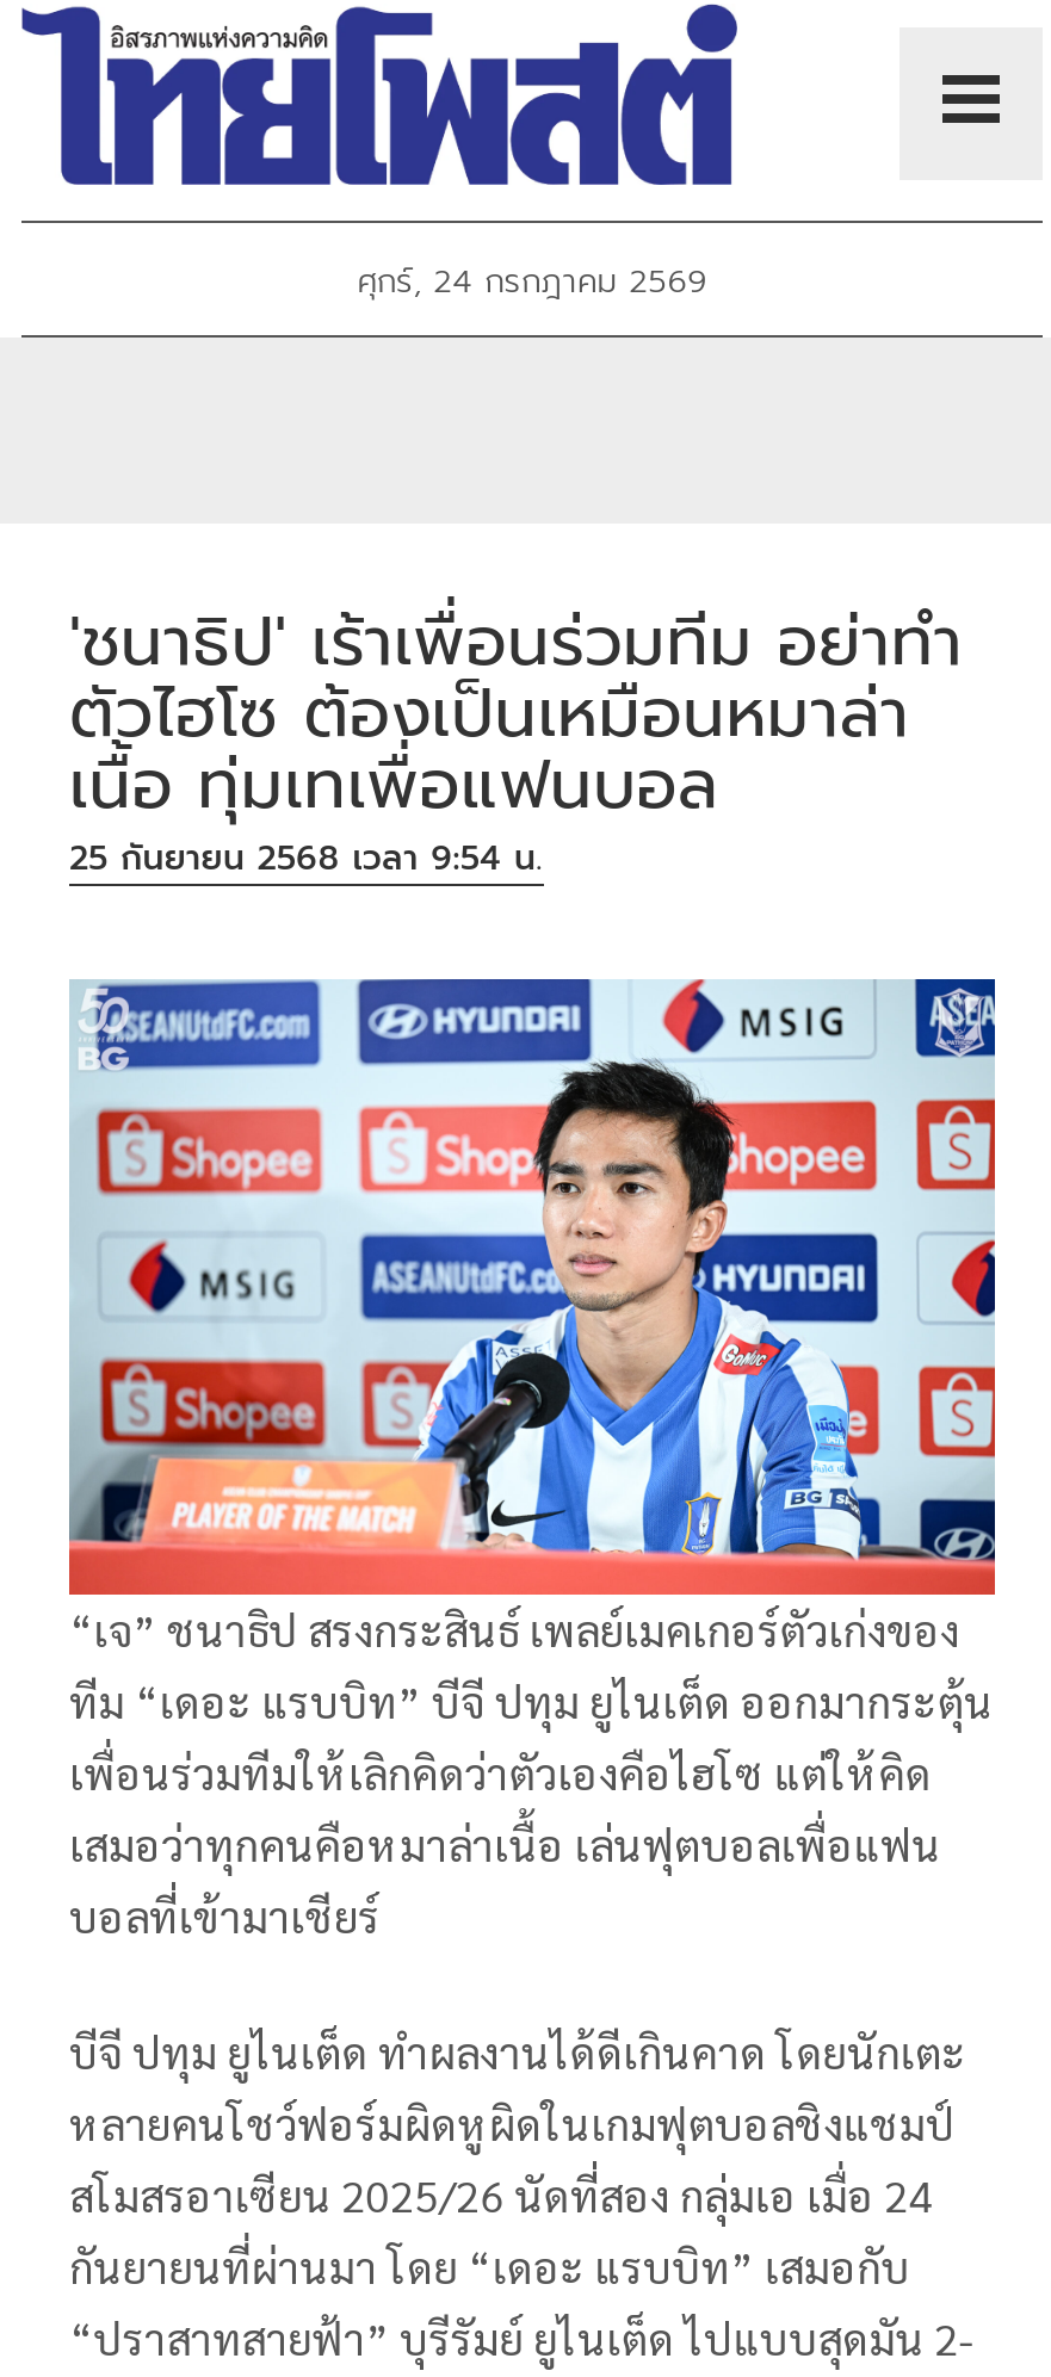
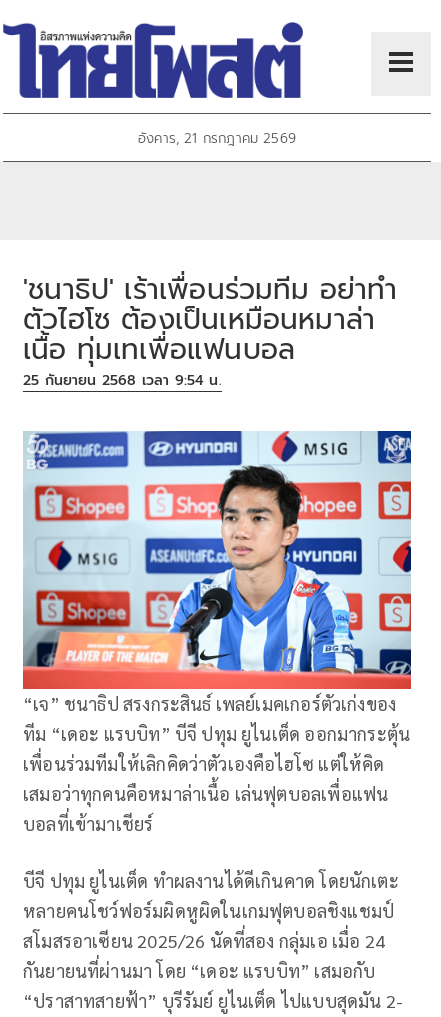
- ศุกร์, 24 กรกฎาคม 2569
+ อังคาร, 21 กรกฎาคม 2569
